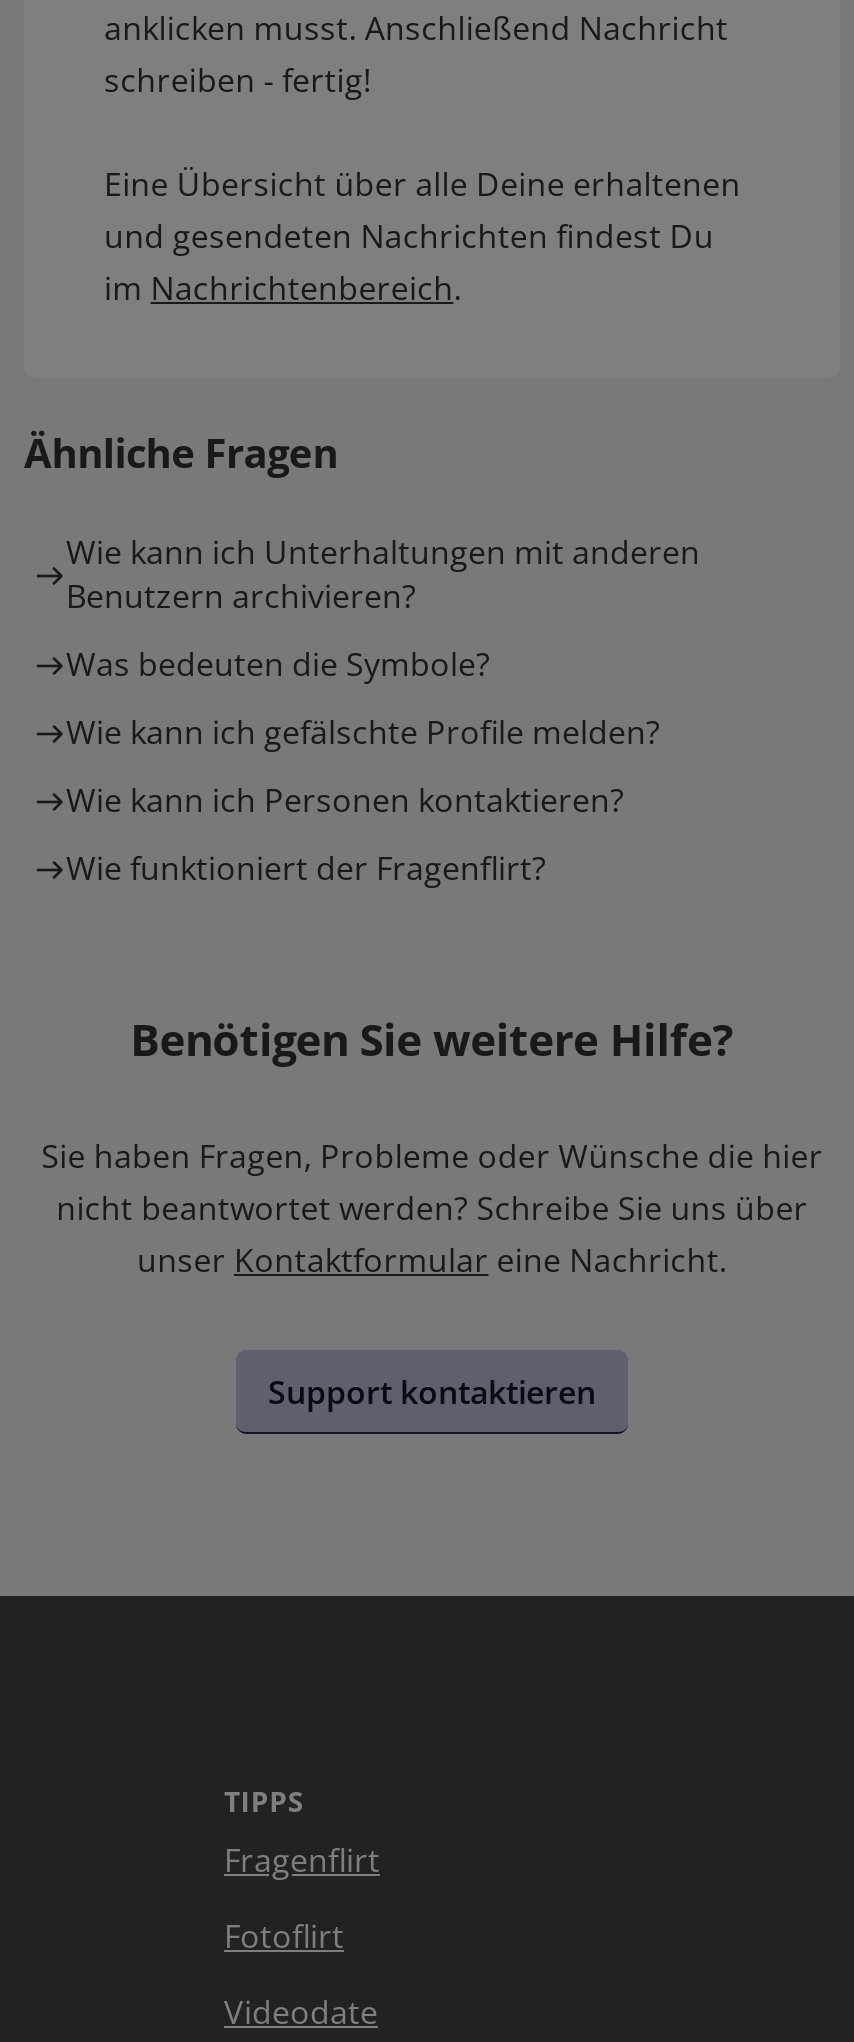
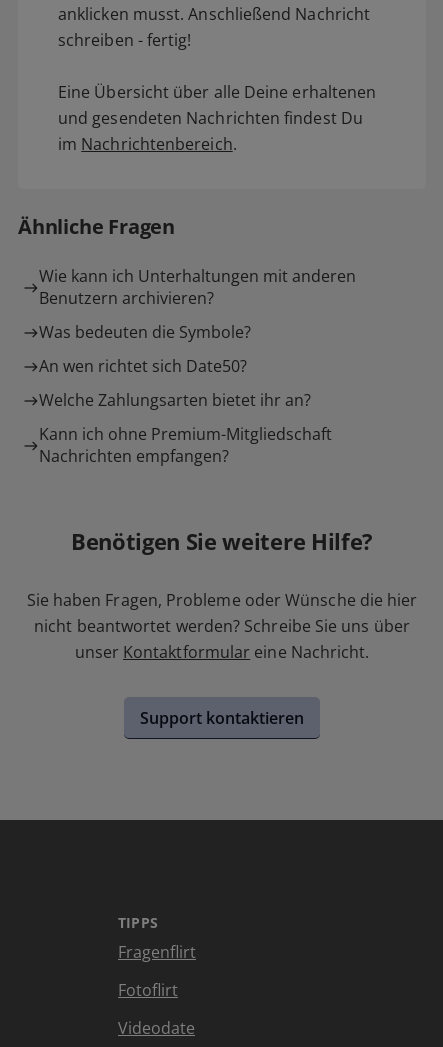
- Wie kann ich gefälschte Profile melden?
+ An wen richtet sich Date50?

- Wie kann ich Personen kontaktieren?
+ Welche Zahlungsarten bietet ihr an?

- Wie funktioniert der Fragenflirt?
+ Kann ich ohne Premium-Mitgliedschaft
+ Nachrichten empfangen?
